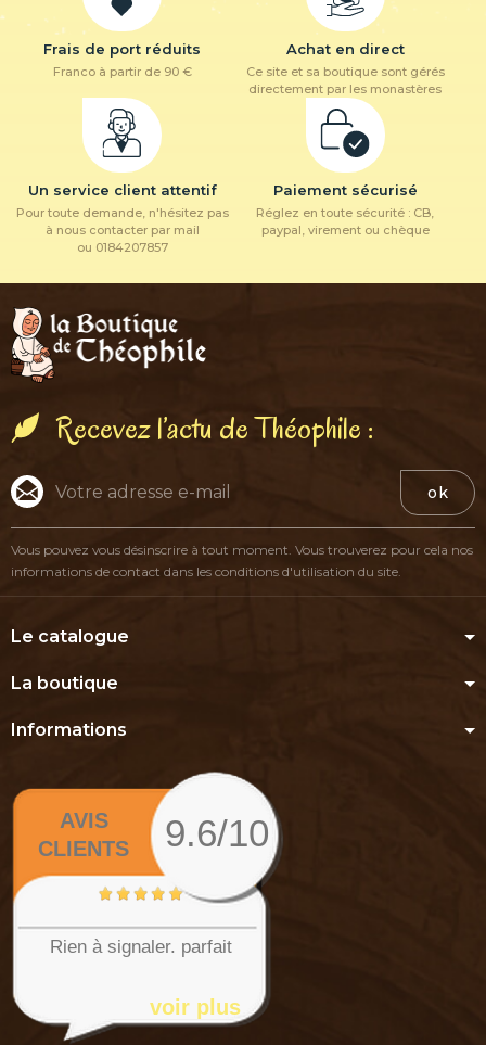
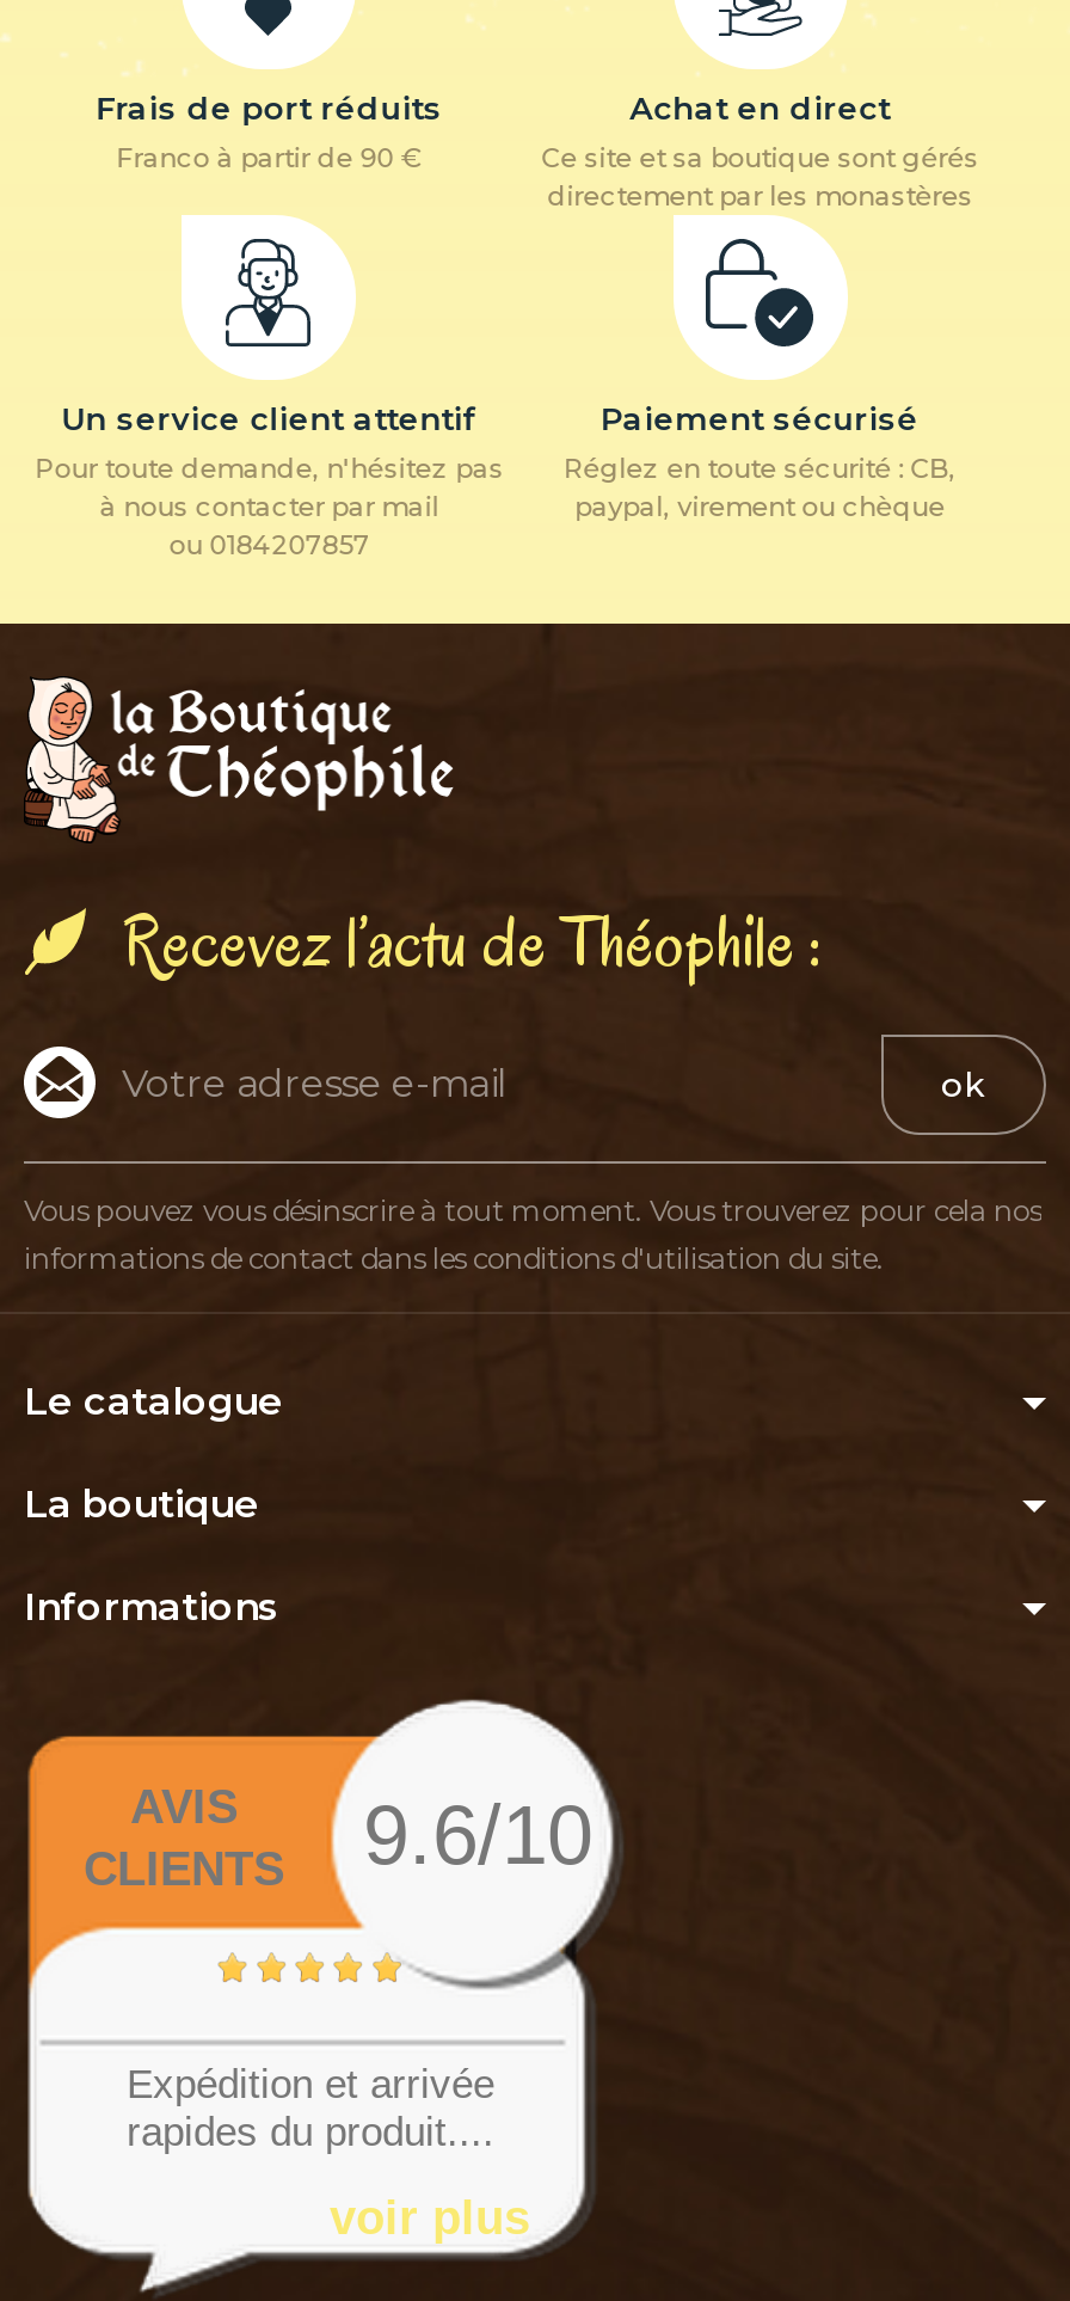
- Rien à signaler. parfait
+ Expédition et arrivée
+ rapides du produit....
